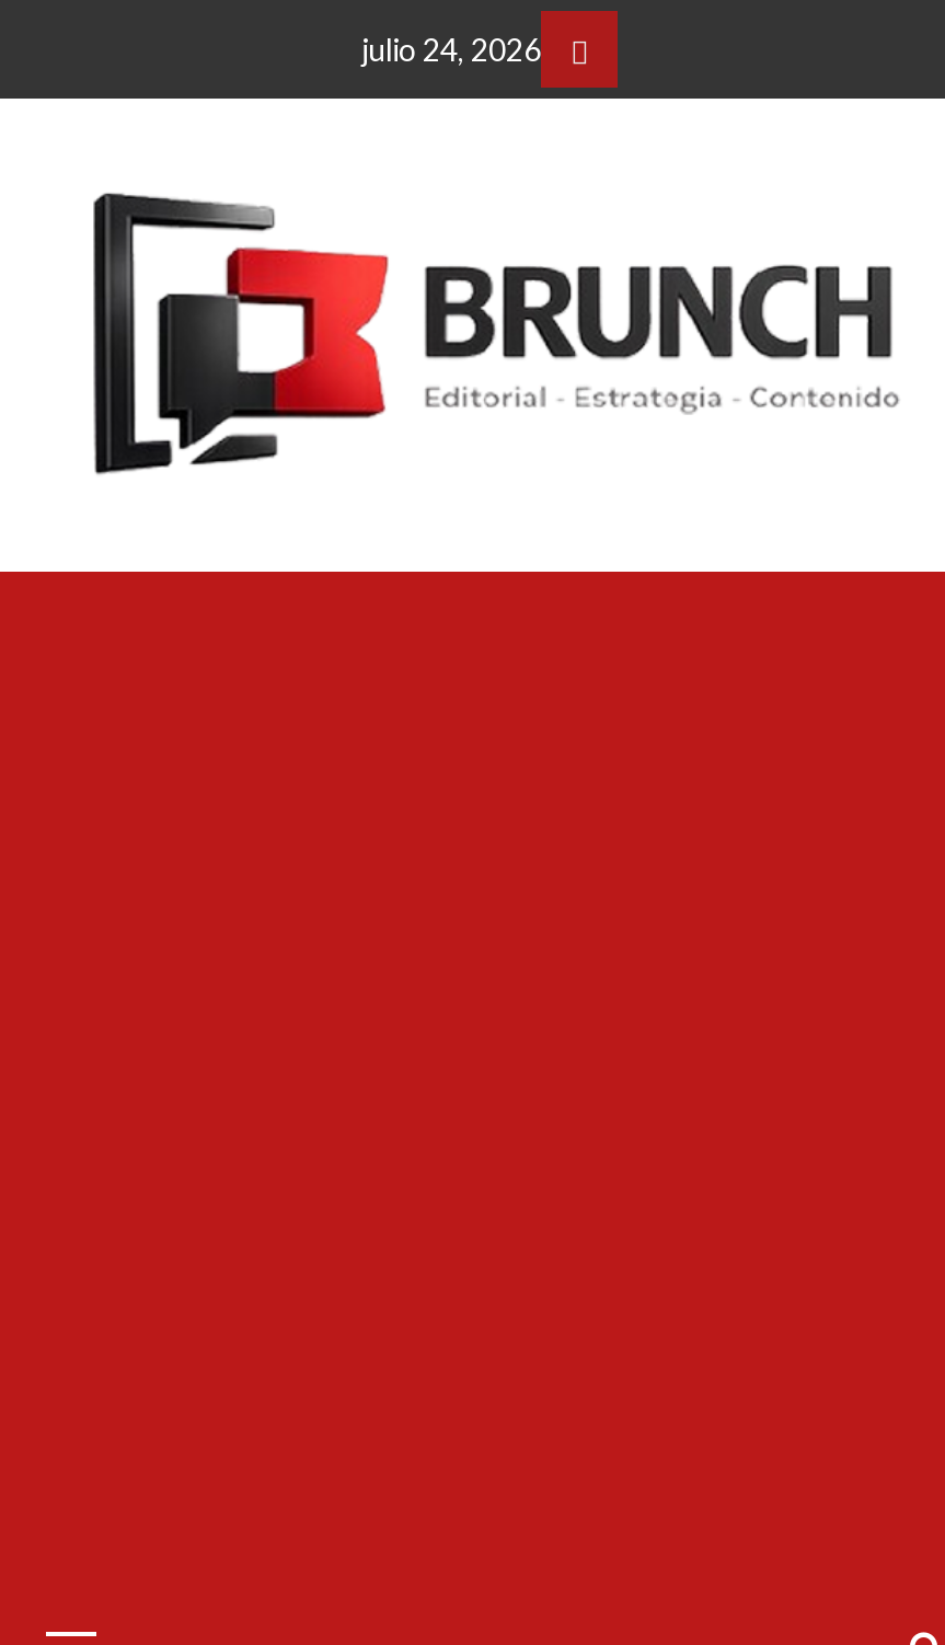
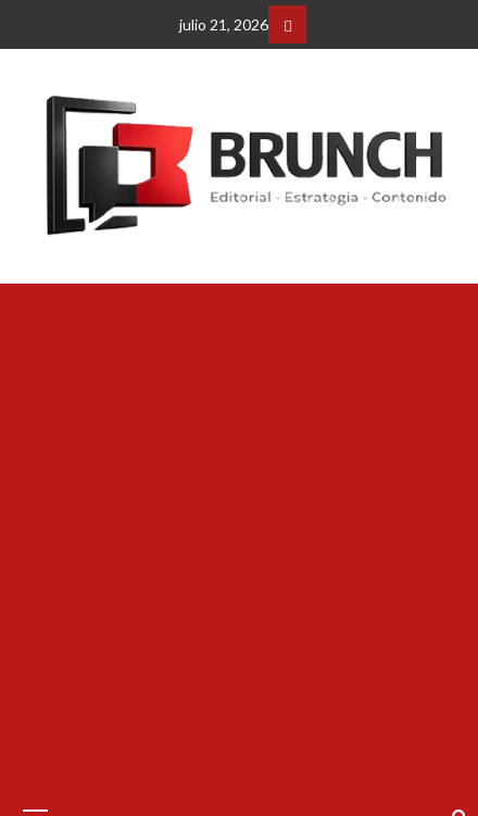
- julio 24, 2026
+ julio 21, 2026
